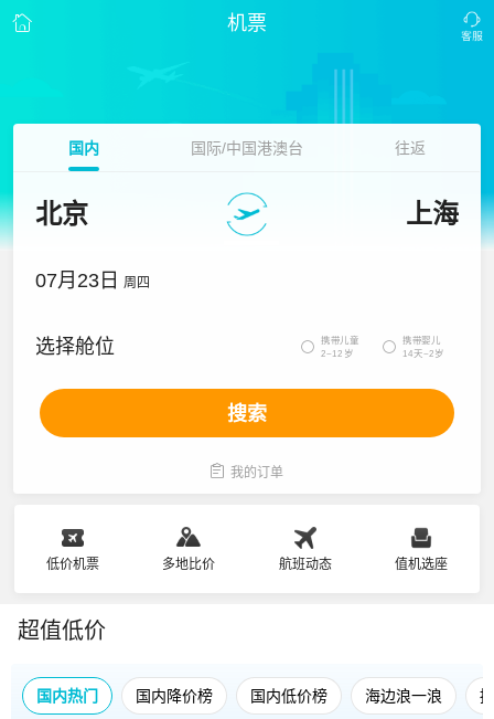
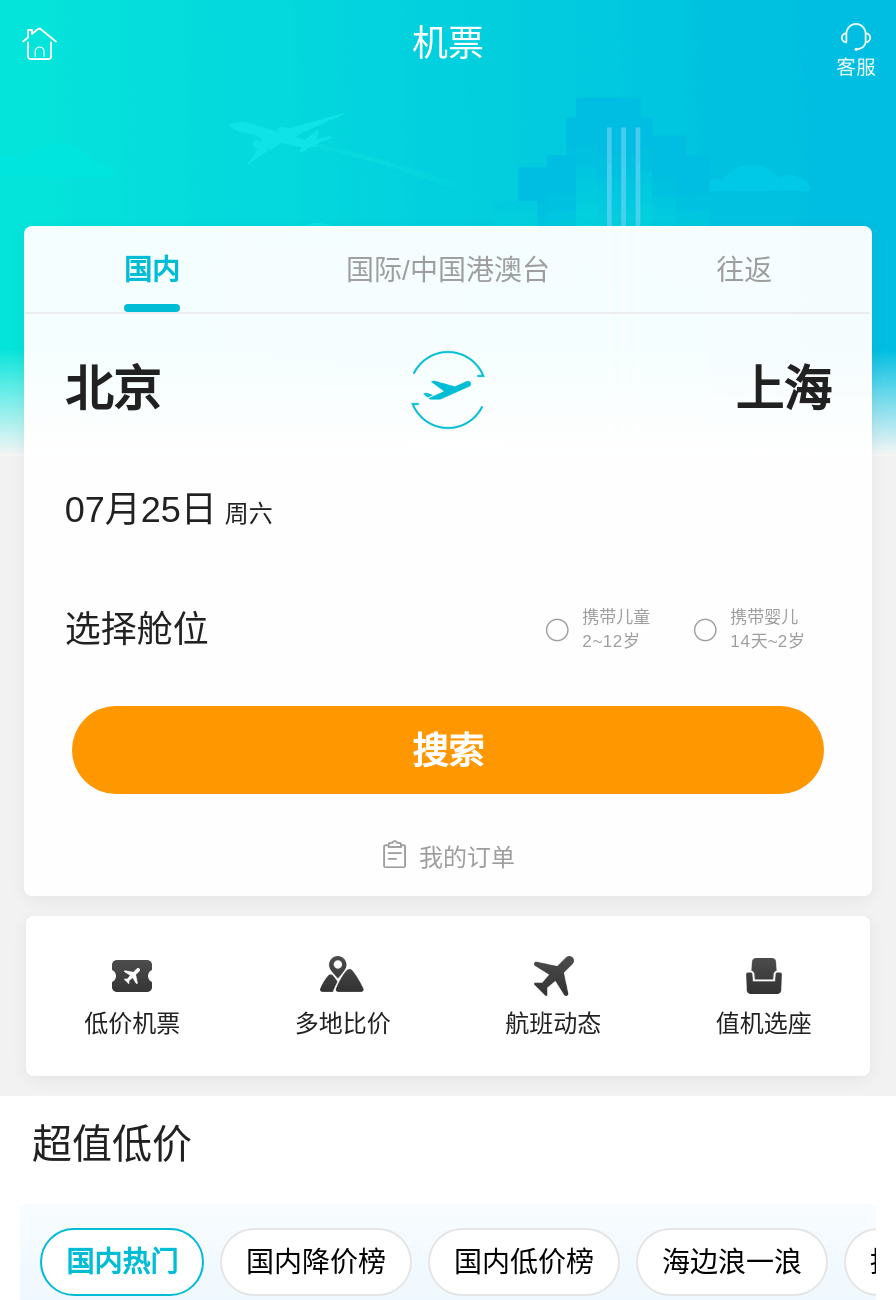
- 07月23日 周四
+ 07月25日 周六
